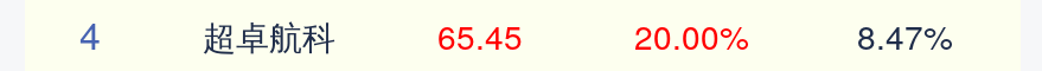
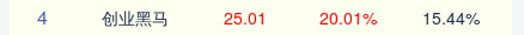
- 超卓航科
- 65.45
- 20.00%
- 8.47%
+ 创业黑马
+ 25.01
+ 20.01%
+ 15.44%
